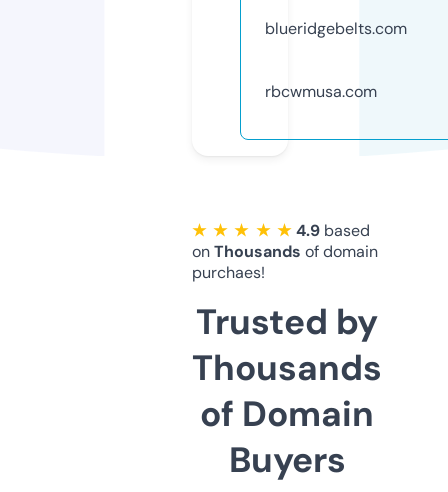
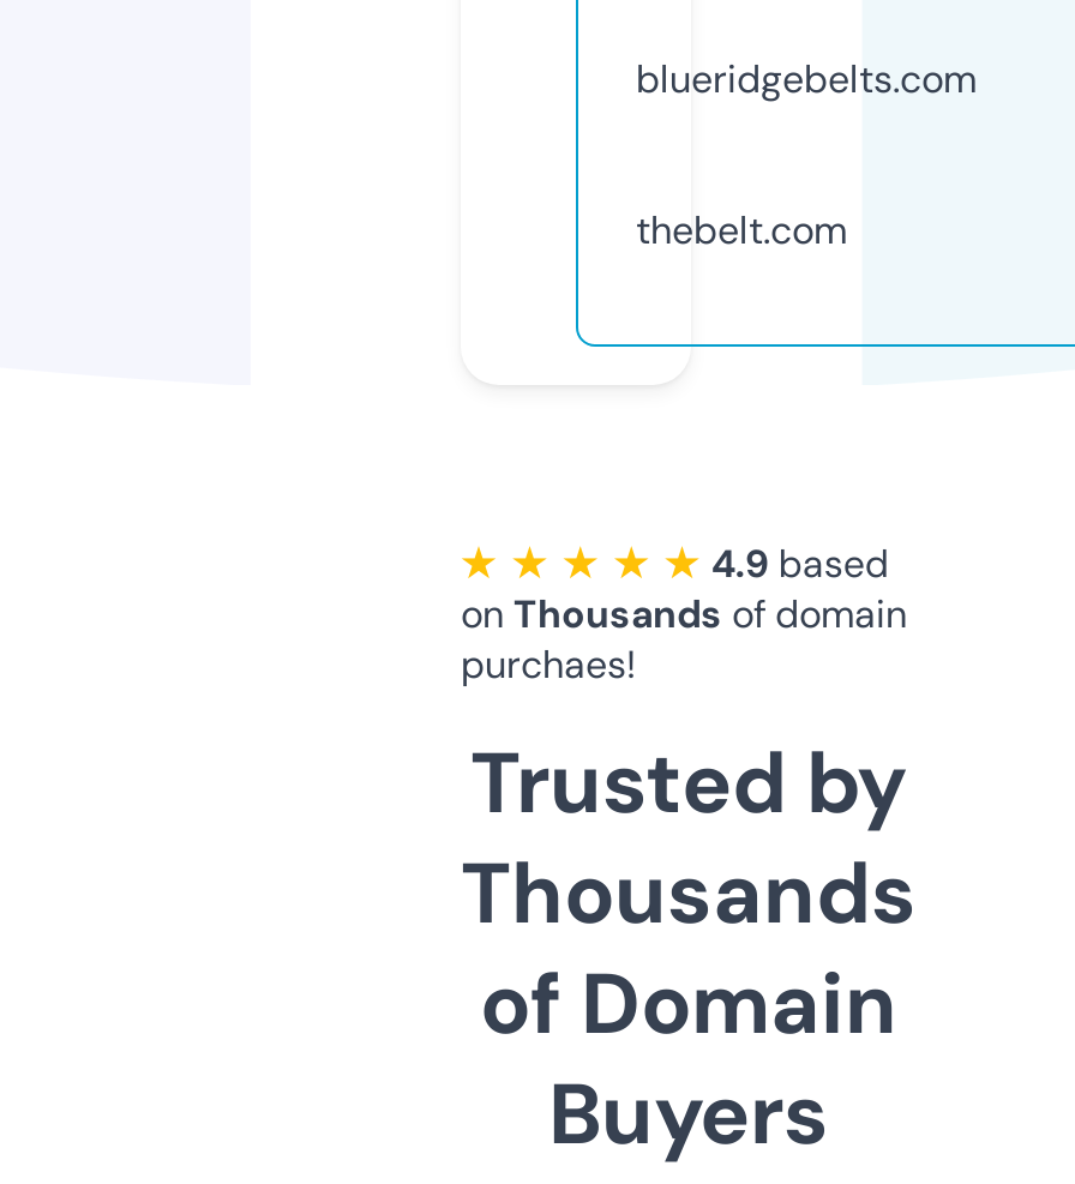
- rbcwmusa.com
+ thebelt.com
